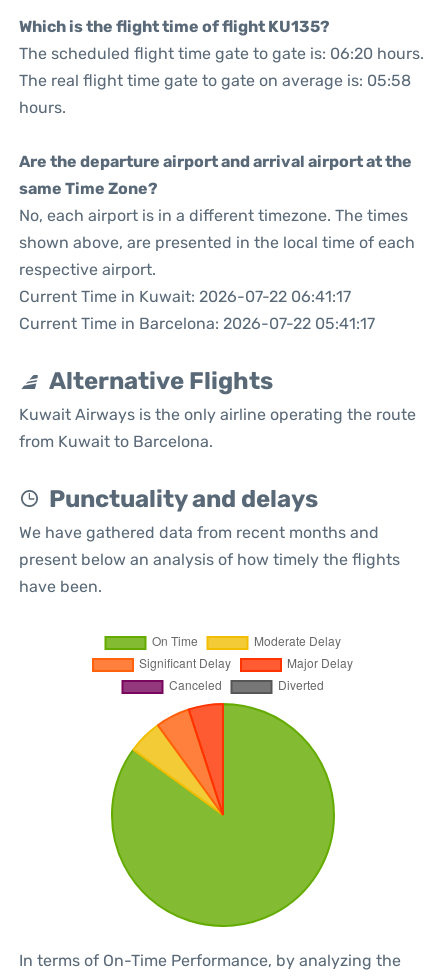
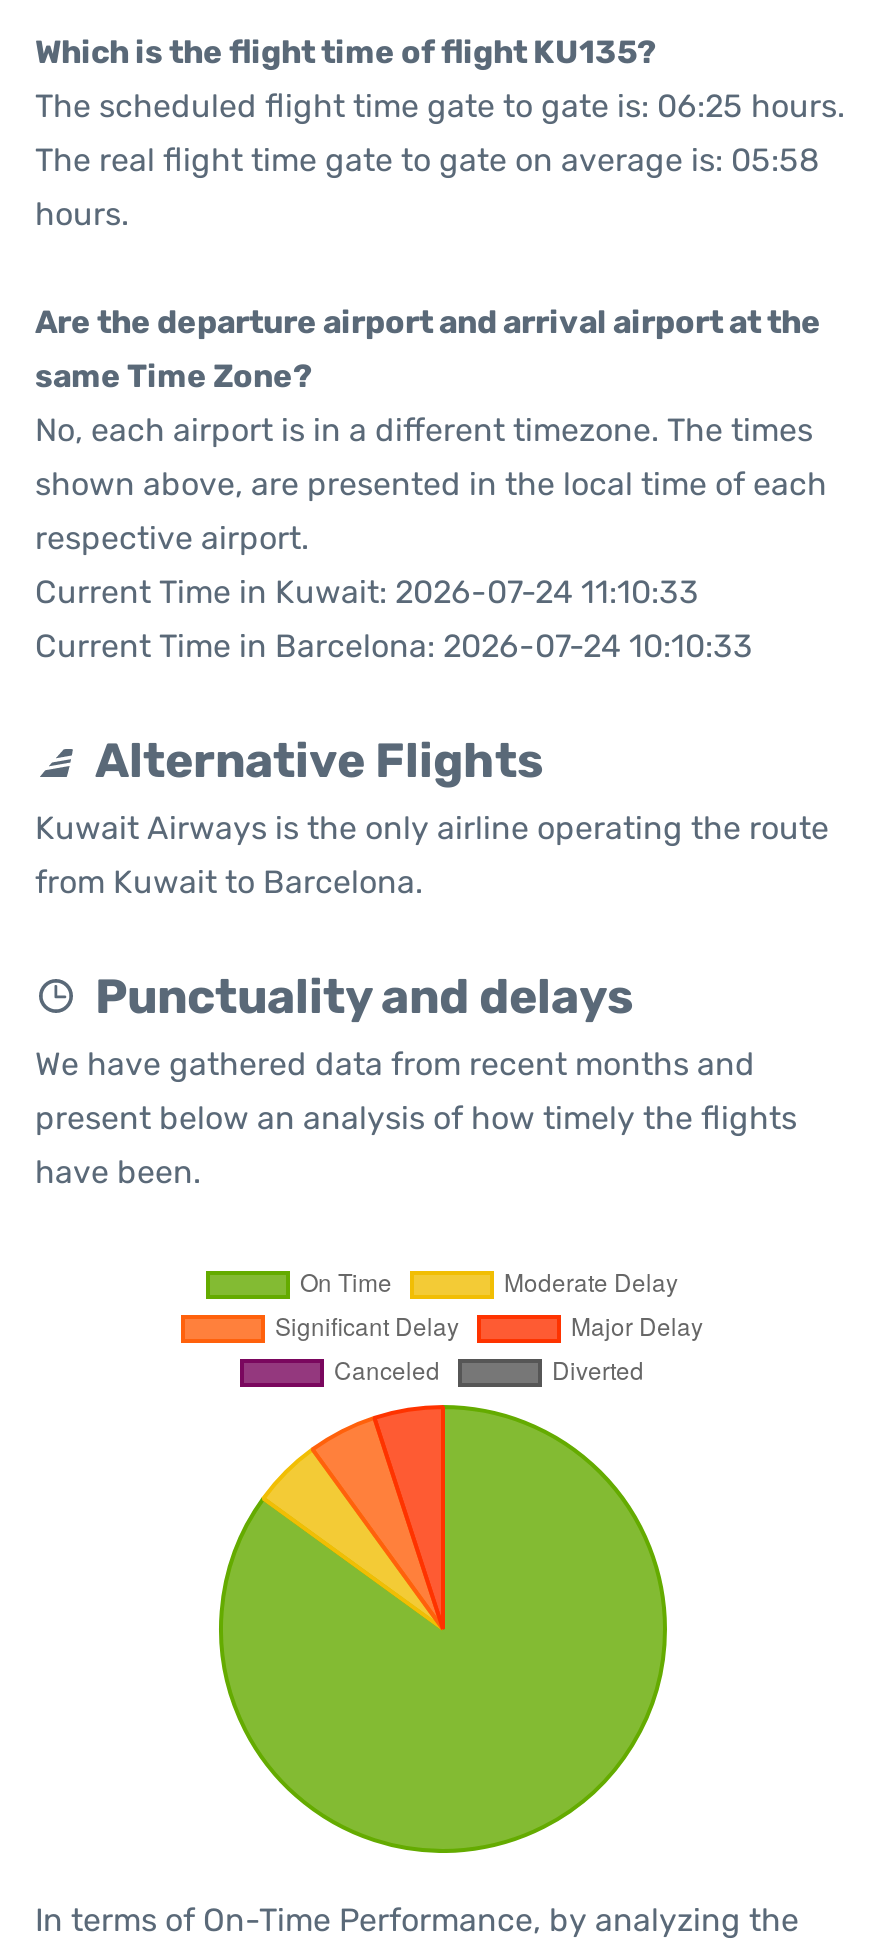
- The scheduled flight time gate to gate is: 06:20 hours.
+ The scheduled flight time gate to gate is: 06:25 hours.

- Current Time in Kuwait: 2026-07-22 06:41:17
+ Current Time in Kuwait: 2026-07-24 11:10:33

- Current Time in Barcelona: 2026-07-22 05:41:17
+ Current Time in Barcelona: 2026-07-24 10:10:33
